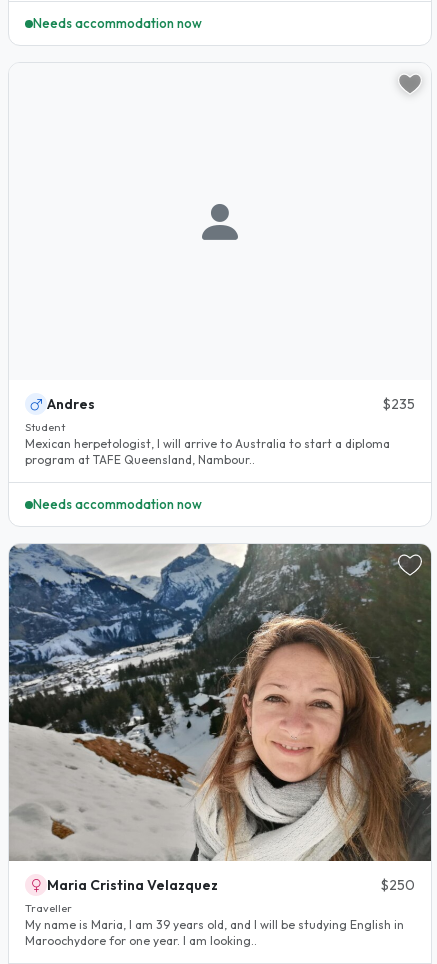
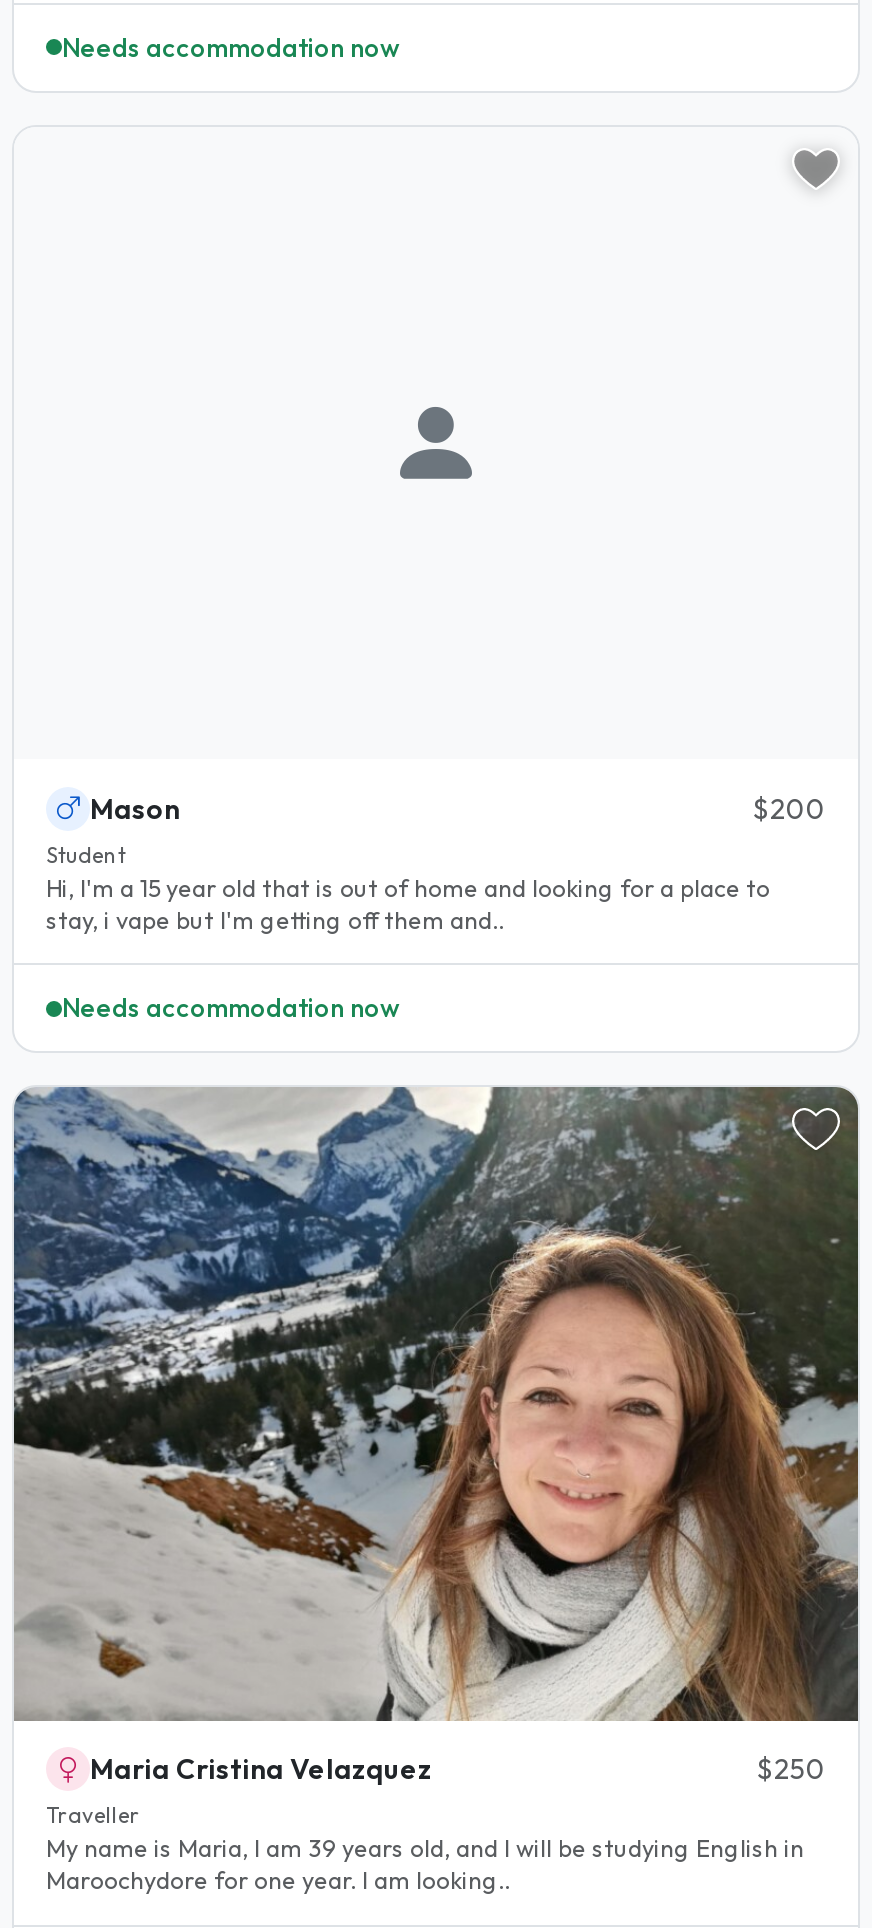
- Andres
- $235
+ Mason
+ $200

- Mexican herpetologist, I will arrive to Australia to start a diploma
- program at TAFE Queensland, Nambour..
+ Hi, I'm a 15 year old that is out of home and looking for a place to
+ stay, i vape but I'm getting off them and..
